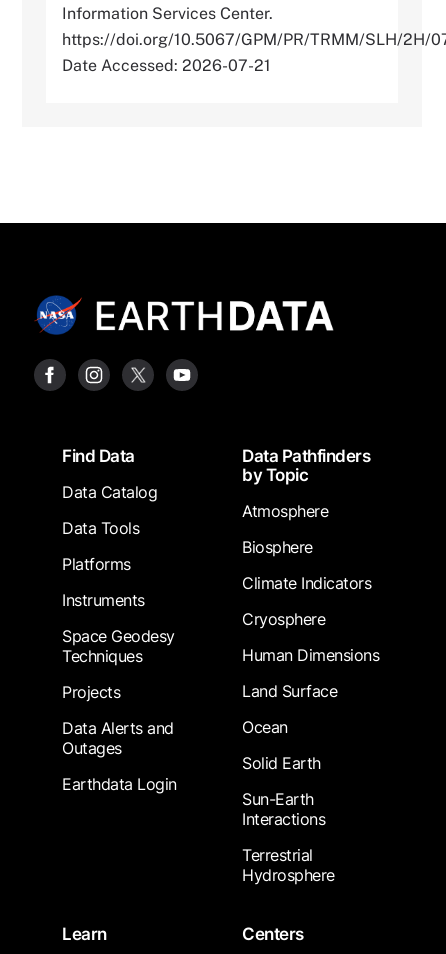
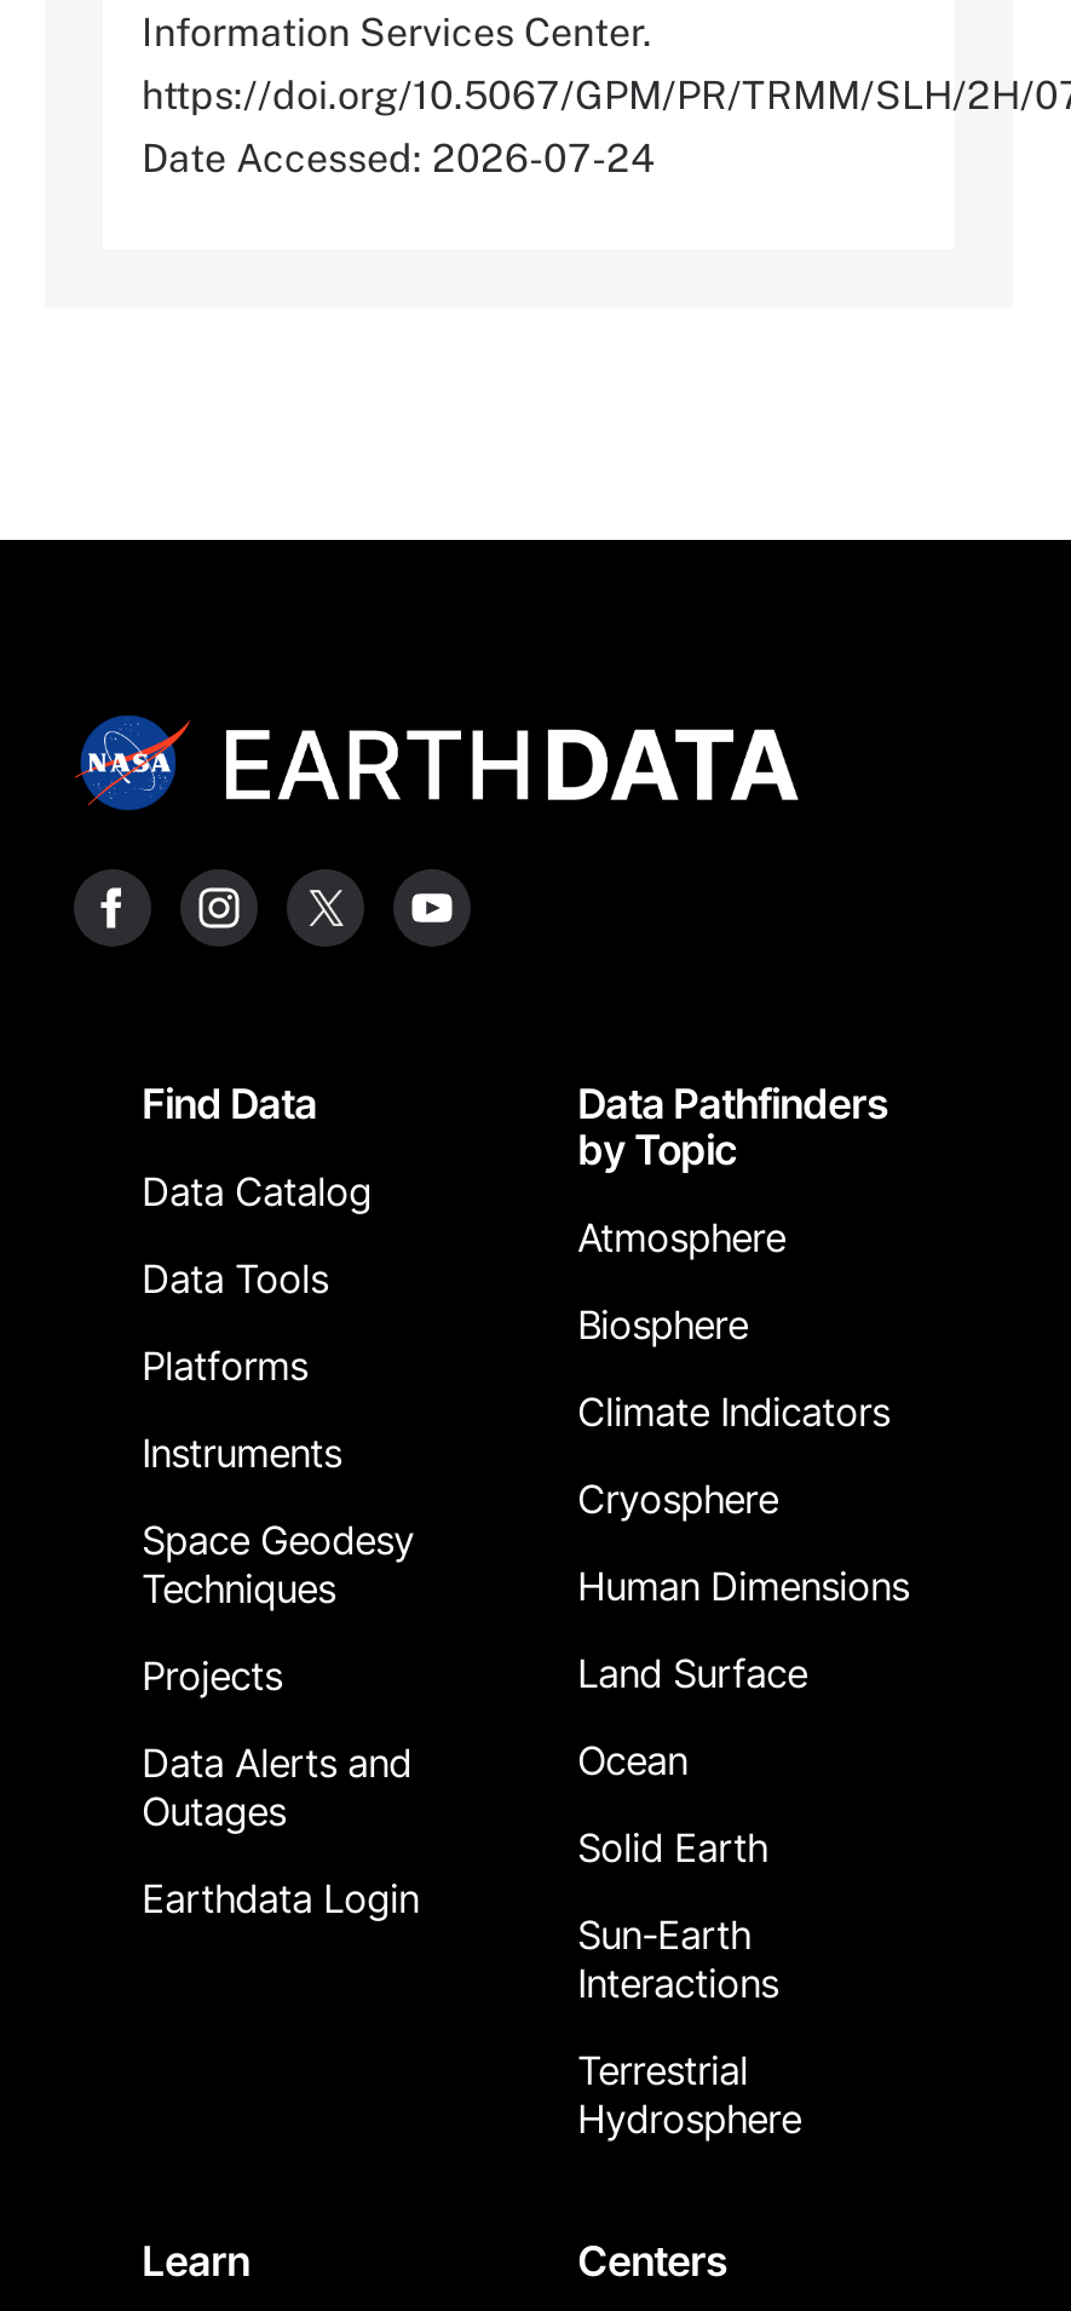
- Date Accessed: 2026-07-21
+ Date Accessed: 2026-07-24
